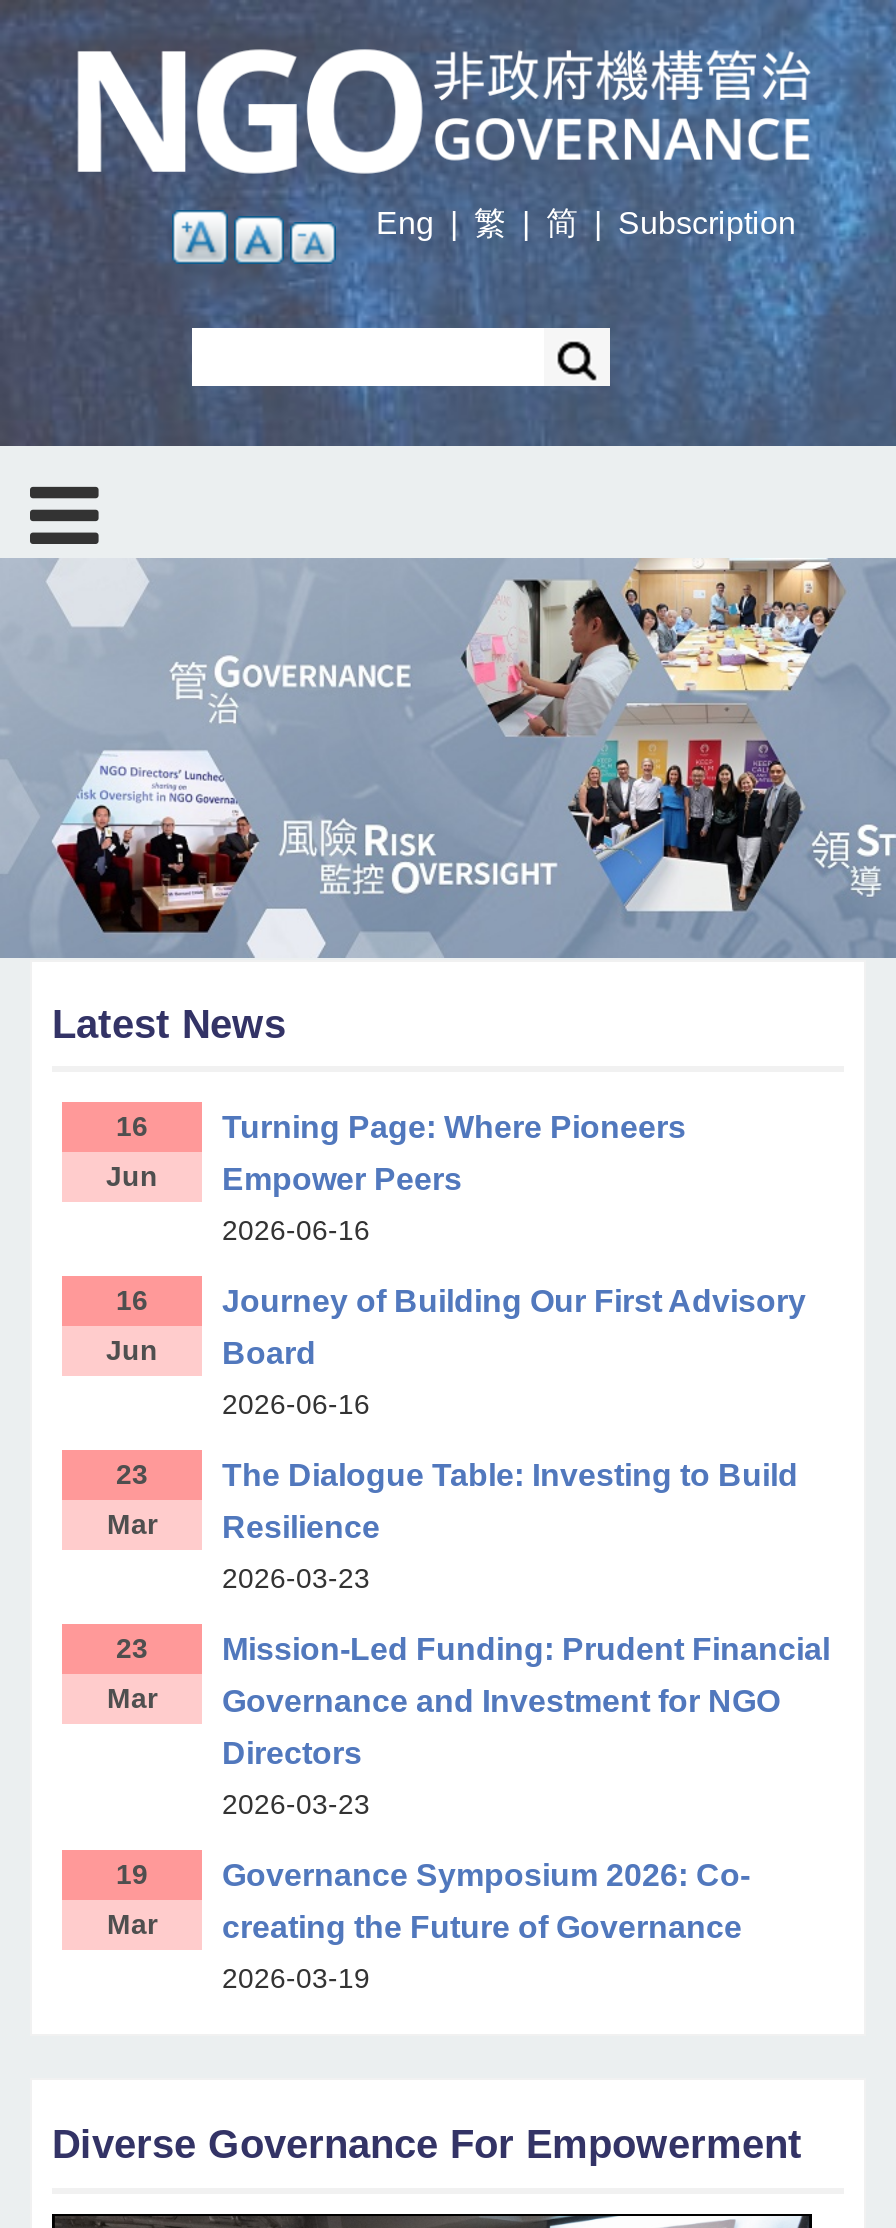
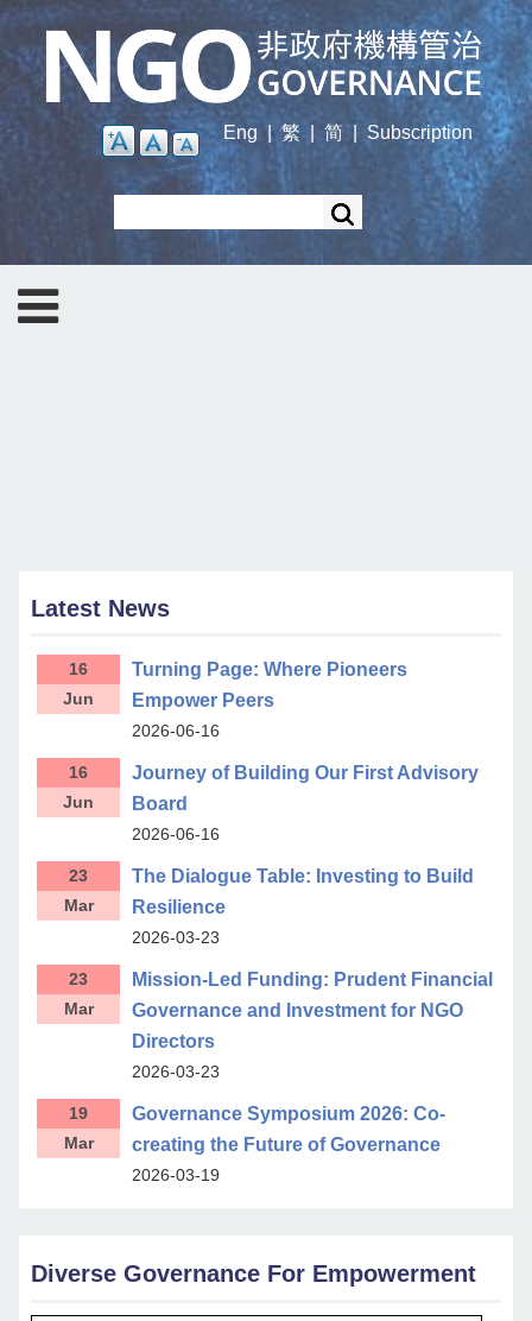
- [image]
